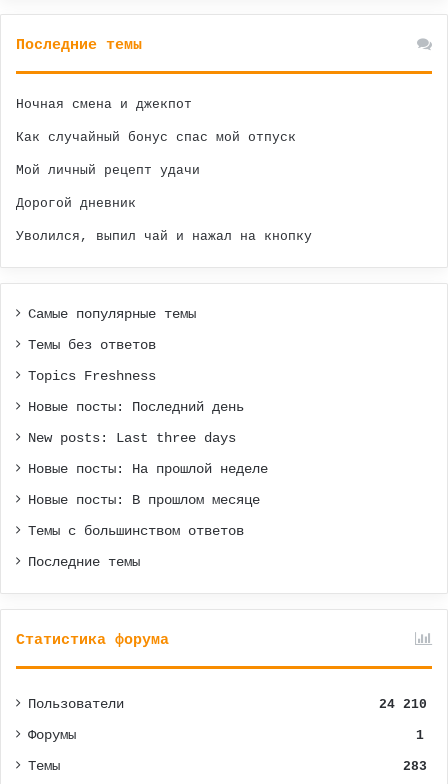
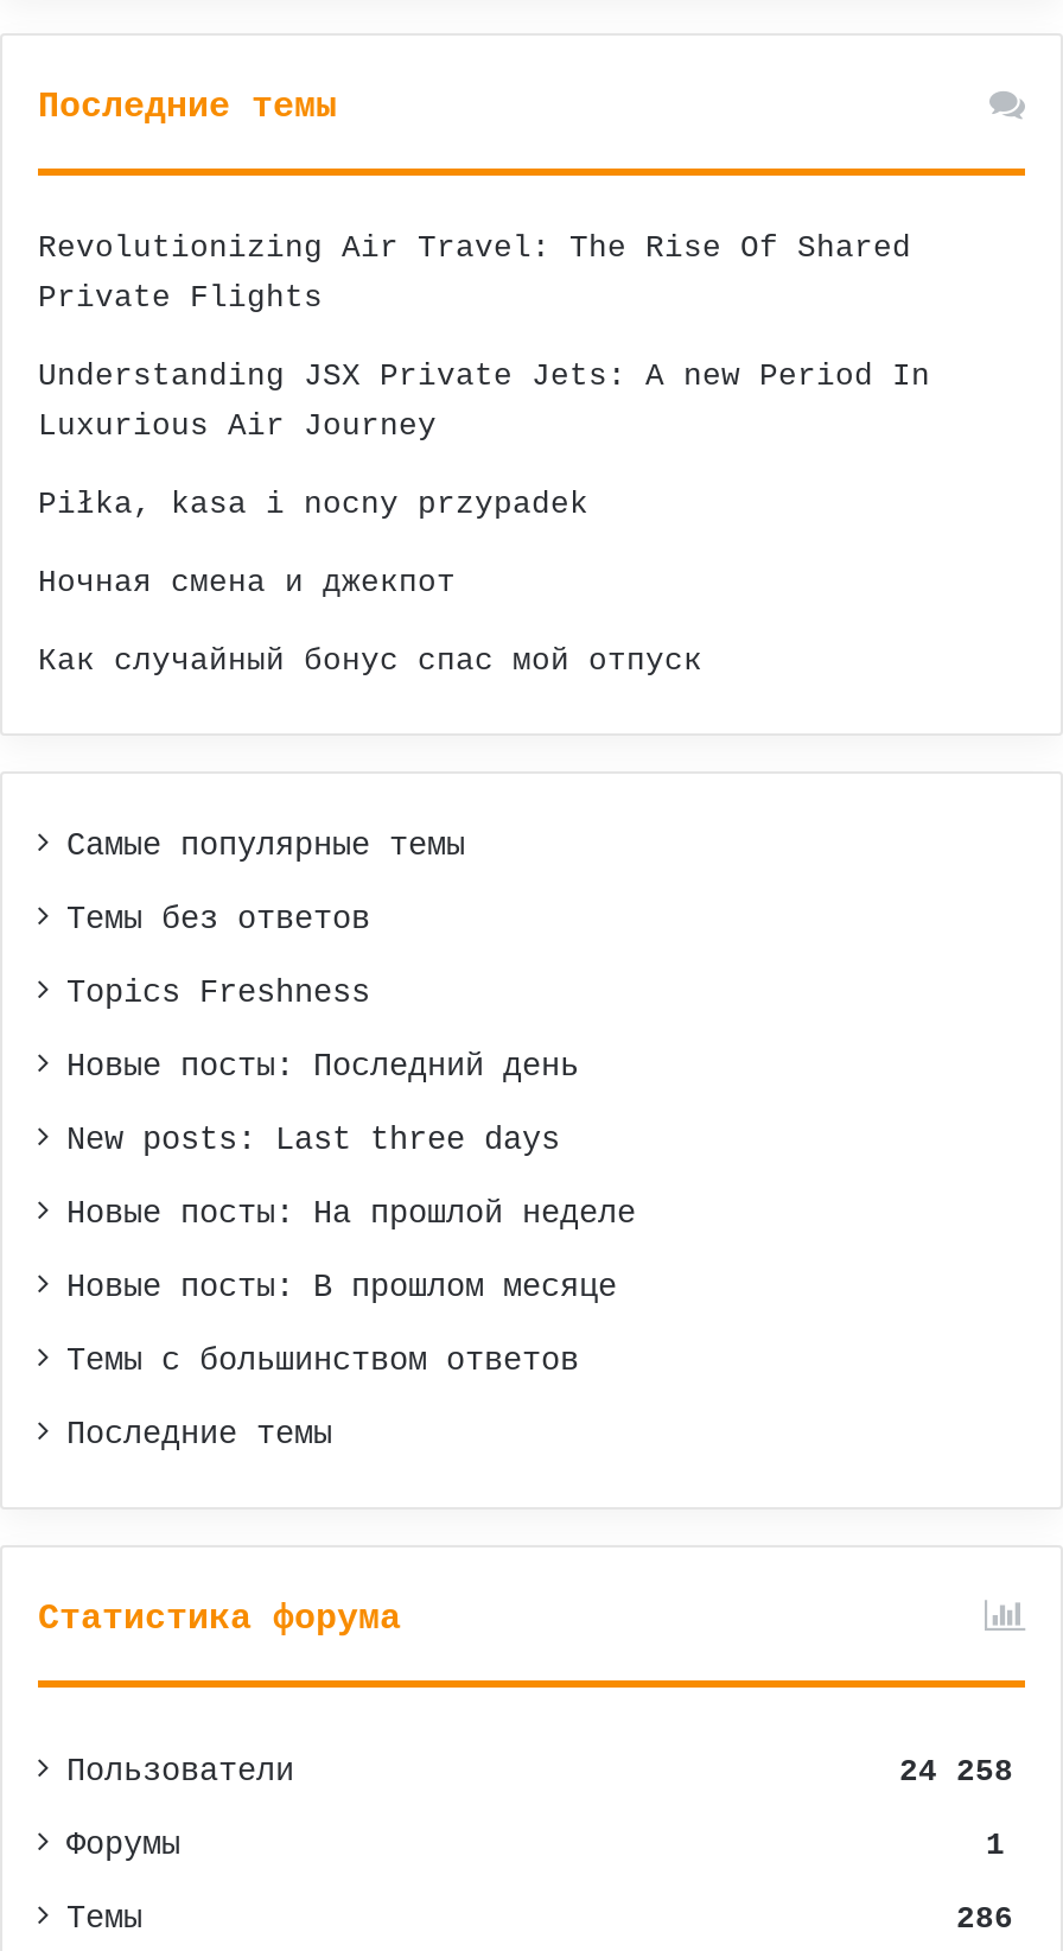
+ Revolutionizing Air Travel: The Rise Of Shared
+ Private Flights
+ Understanding JSX Private Jets: A new Period In
+ Luxurious Air Journey
+ Piłka, kasa i nocny przypadek

moved down: Ночная смена и джекпот | Как случайный бонус спас мой отпуск

- Мой личный рецепт удачи
- Дорогой дневник
- Уволился, выпил чай и нажал на кнопку

- 24 210
+ 24 258

- 283
+ 286
